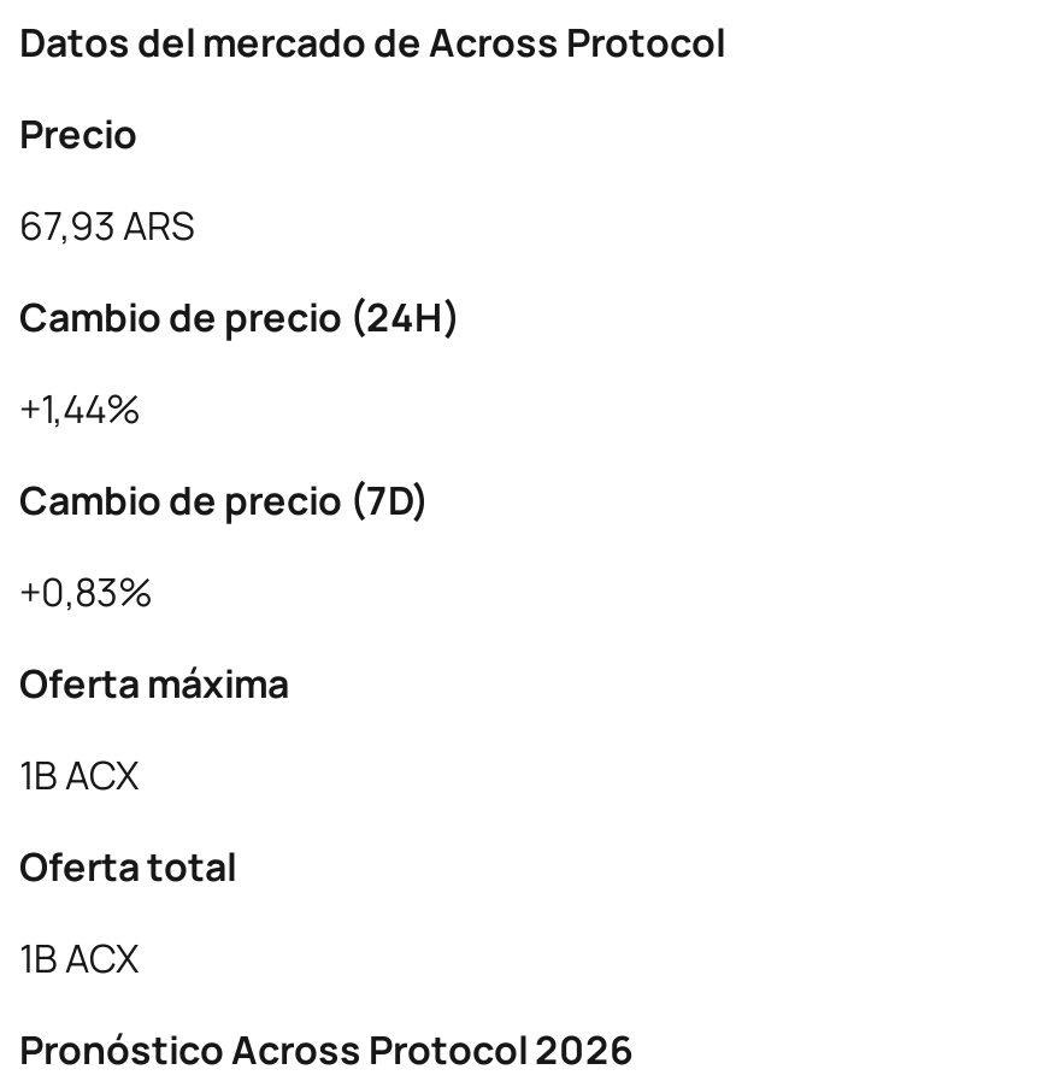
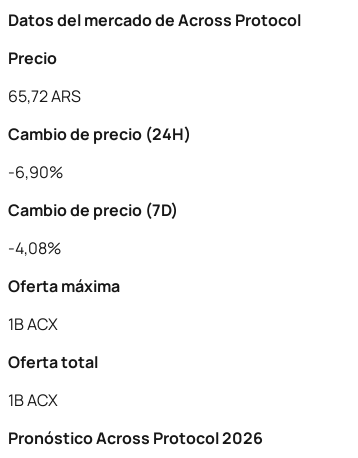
- 67,93 ARS
+ 65,72 ARS

- +1,44%
+ -6,90%

- +0,83%
+ -4,08%
